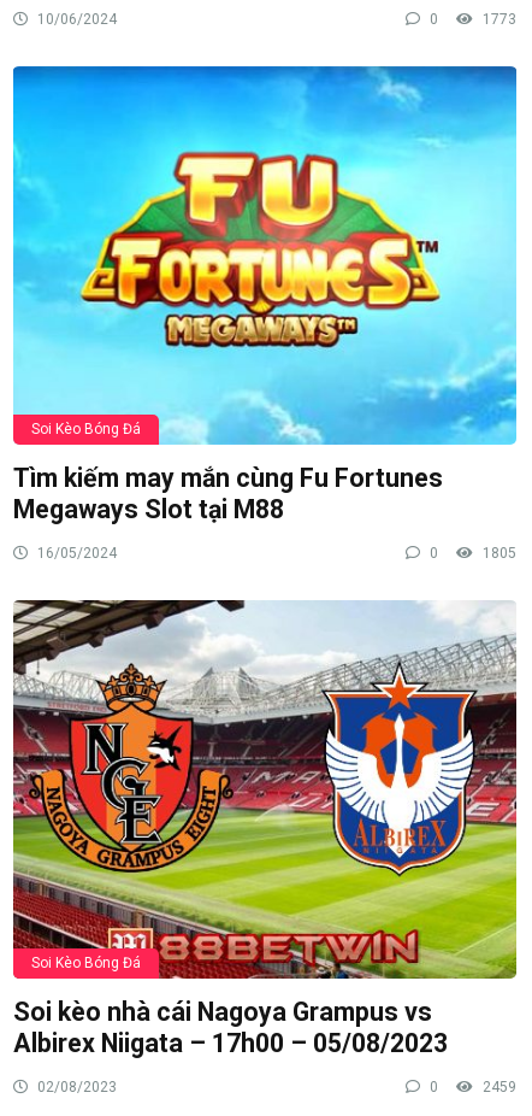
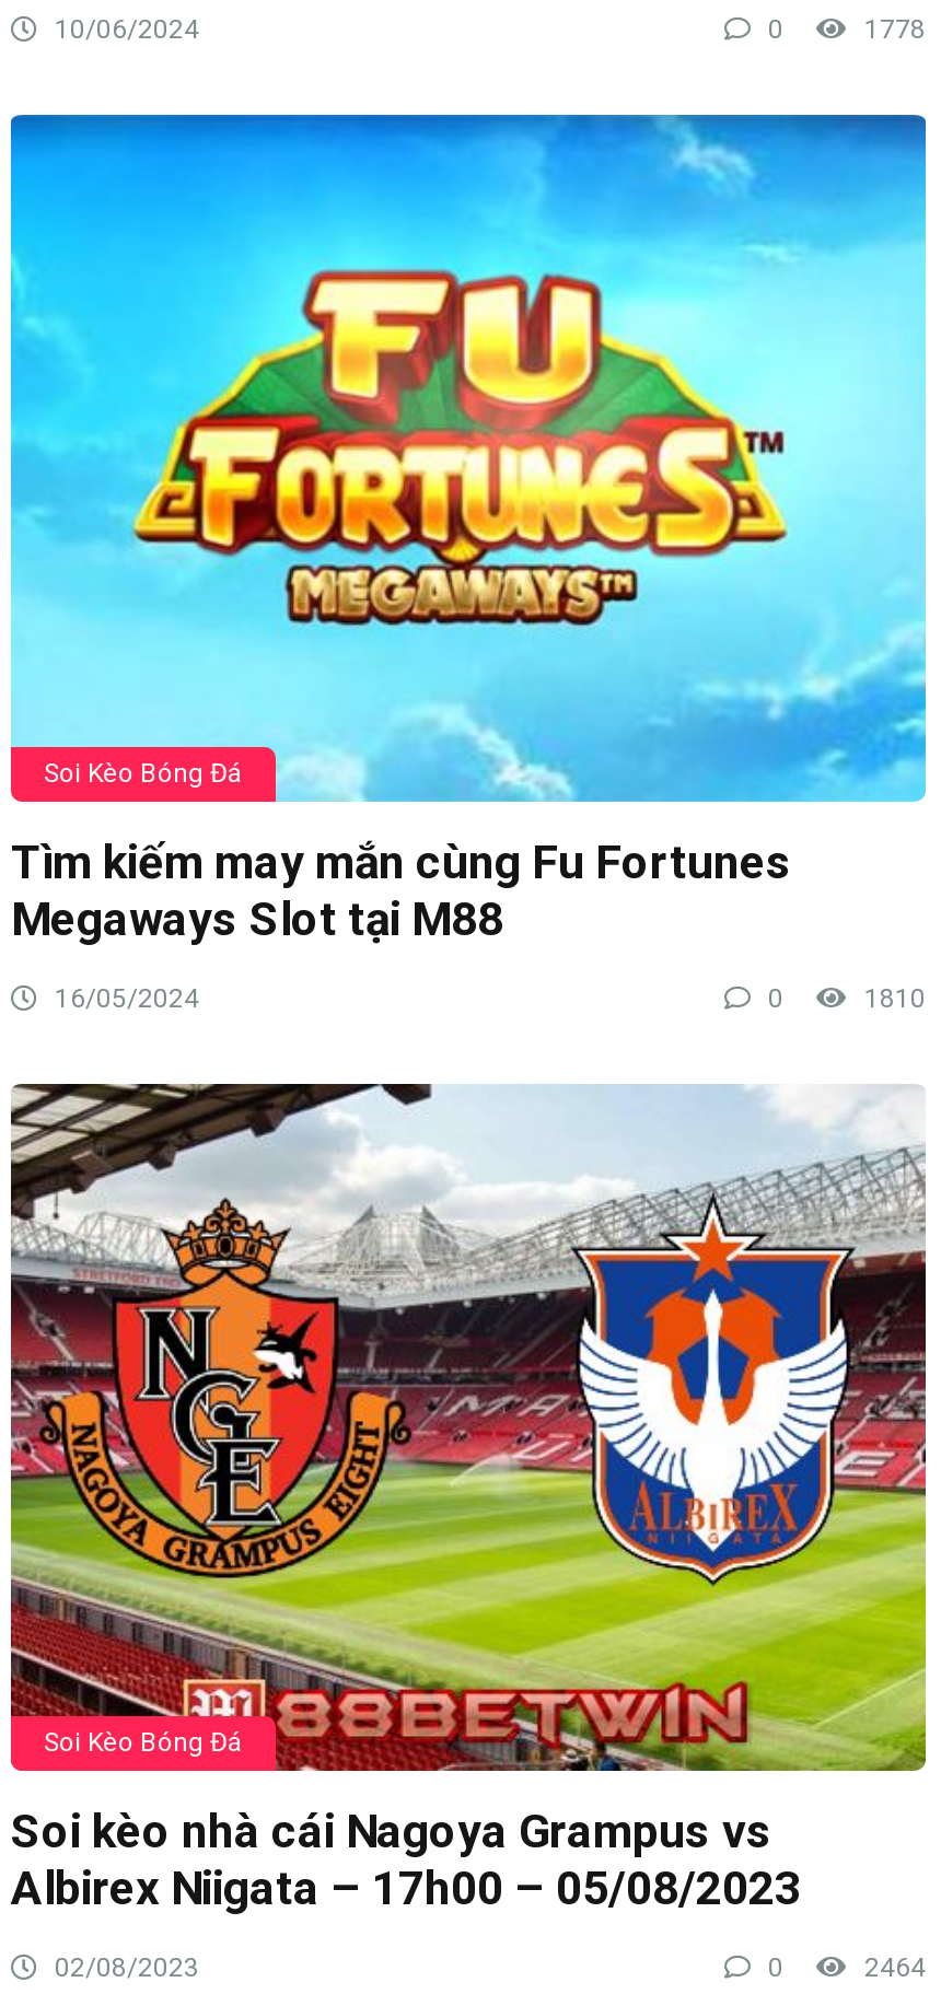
- 1773
+ 1778

- 1805
+ 1810

- 2459
+ 2464
